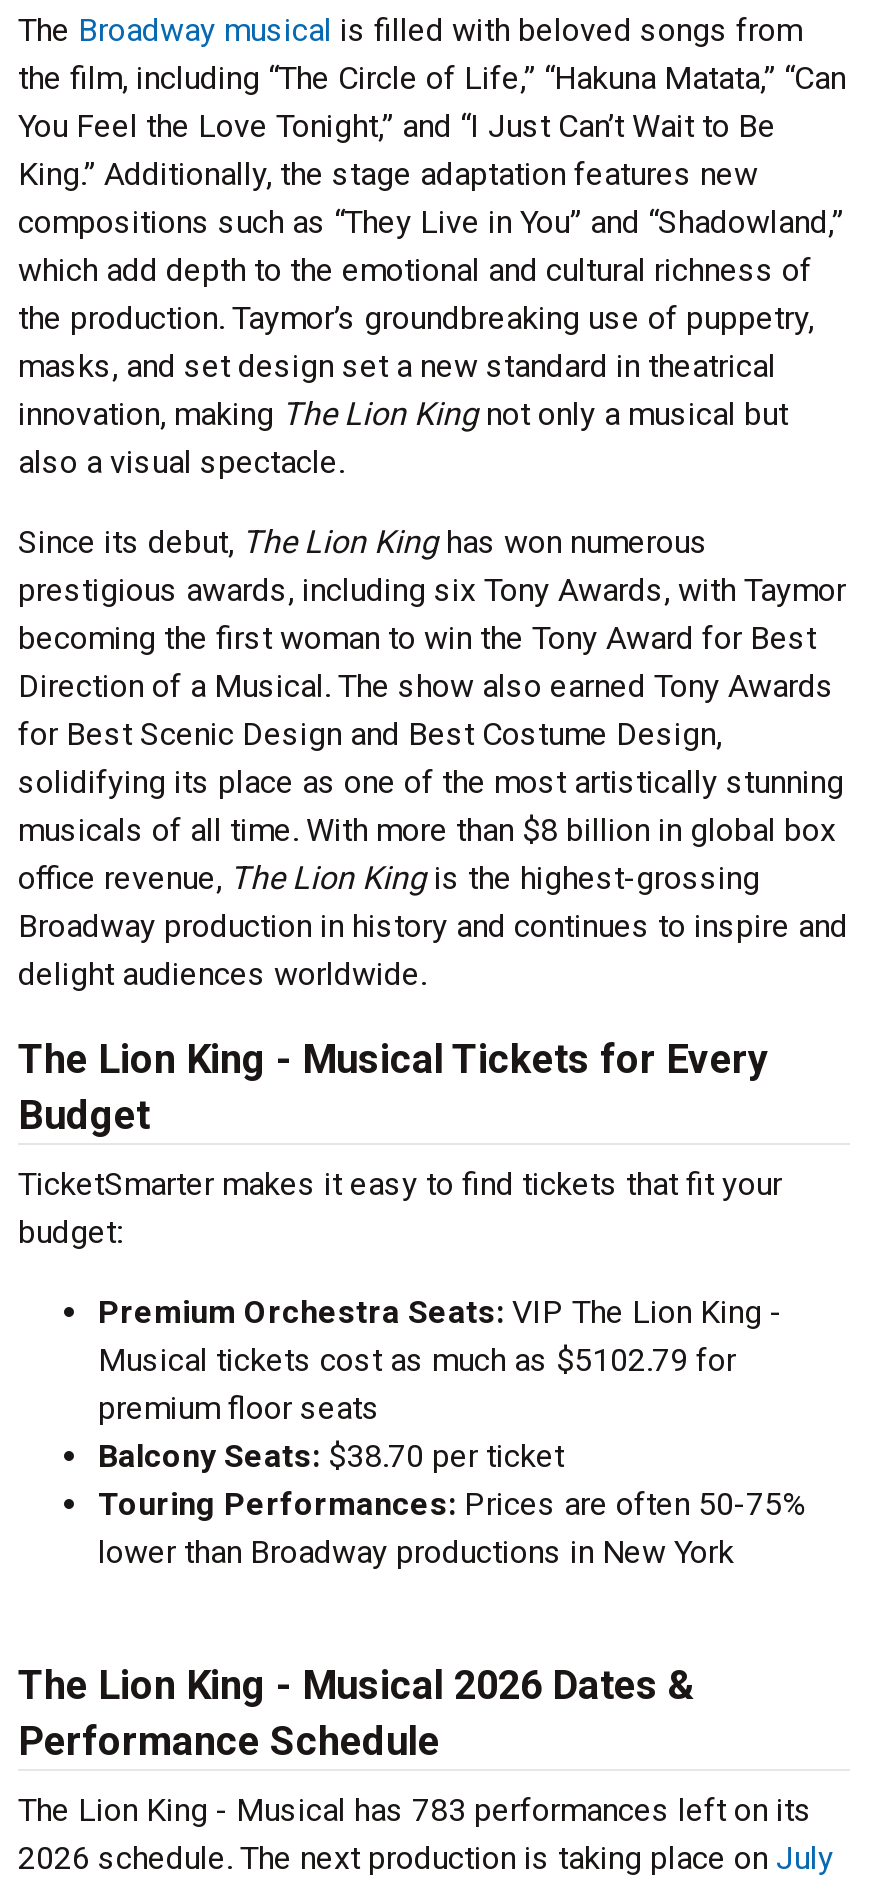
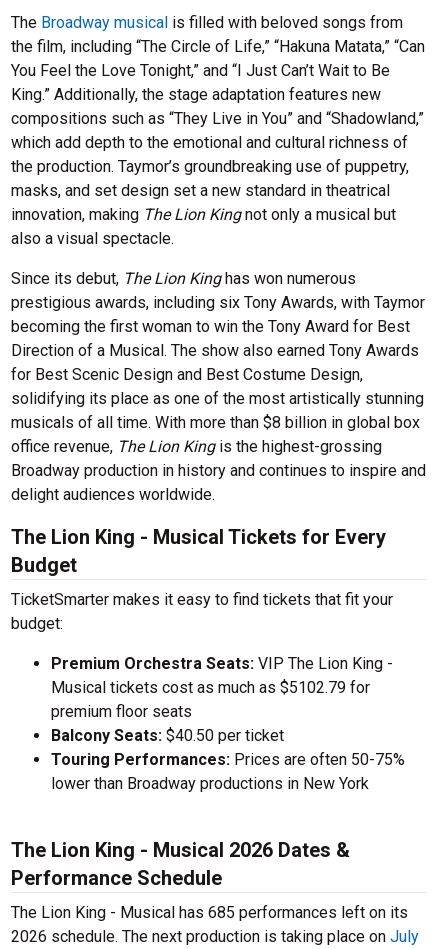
- Balcony Seats: $38.70 per ticket
+ Balcony Seats: $40.50 per ticket

- The Lion King - Musical has 783 performances left on its
+ The Lion King - Musical has 685 performances left on its
